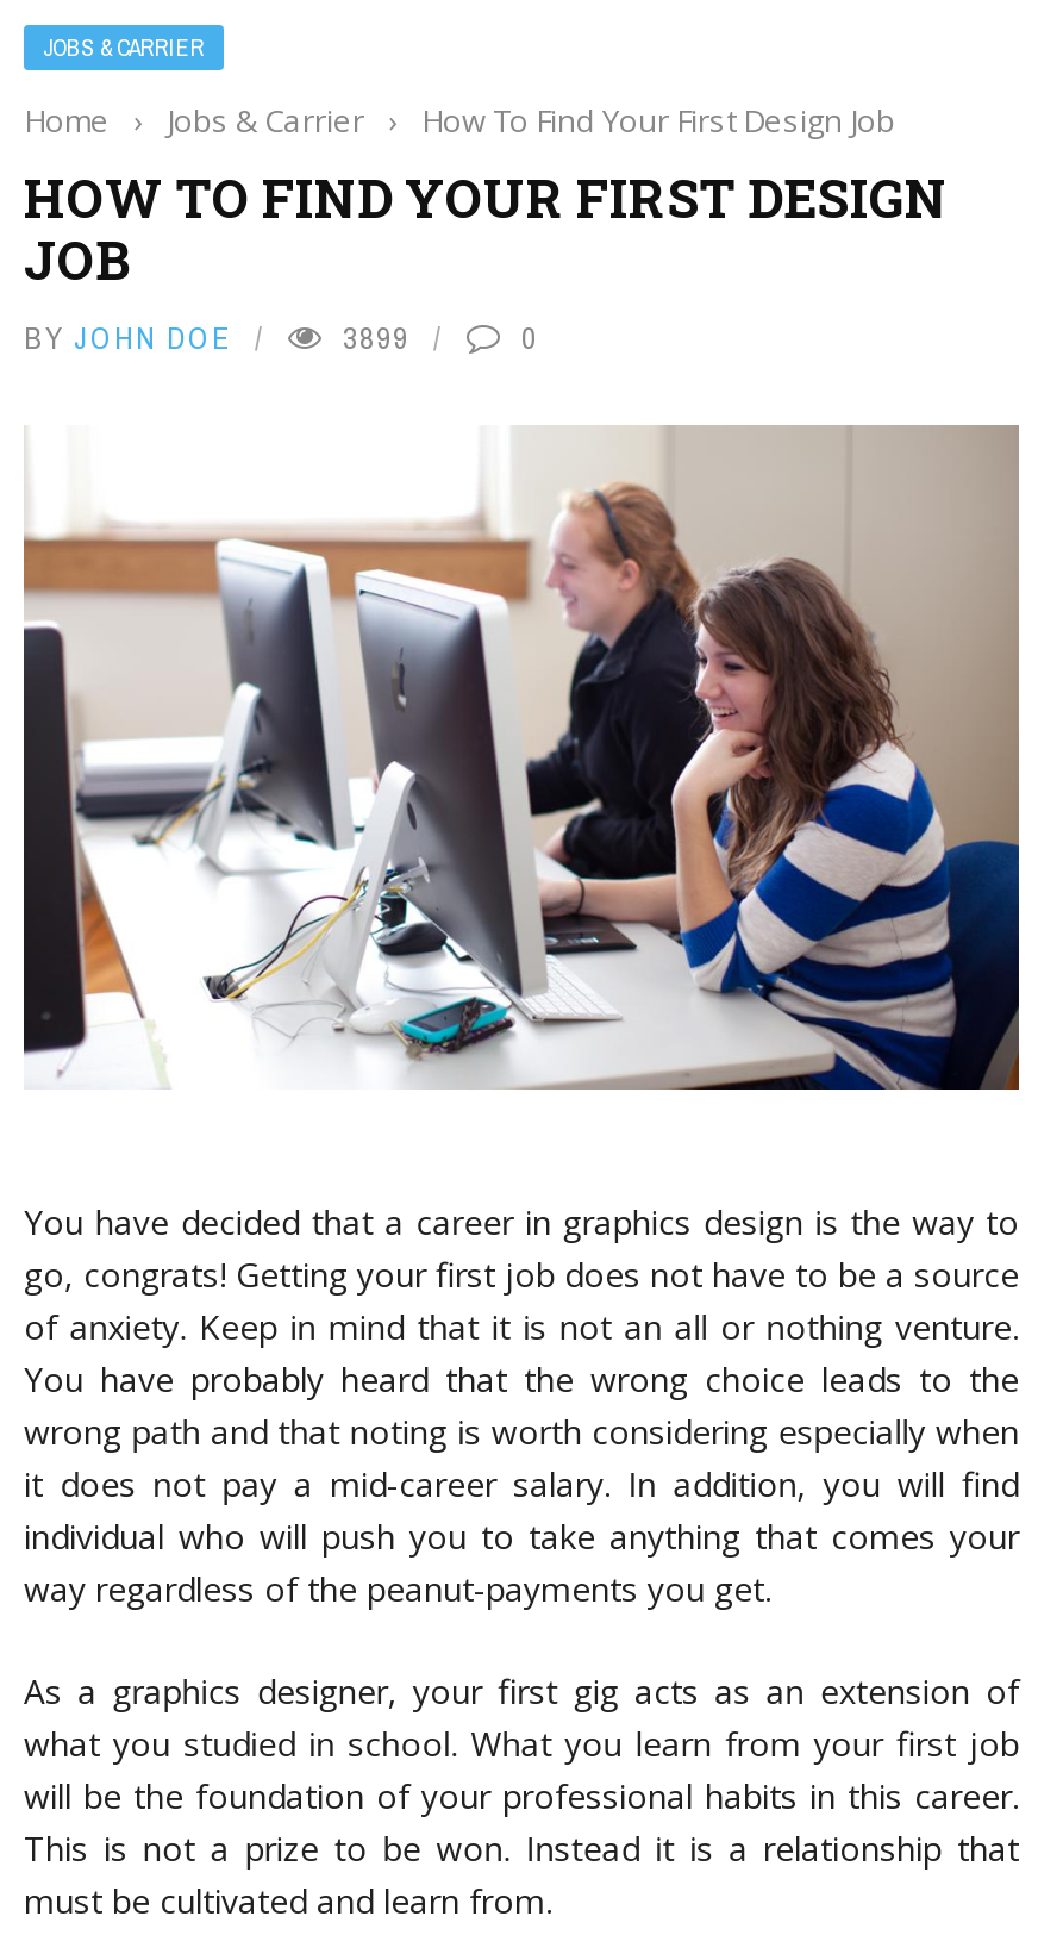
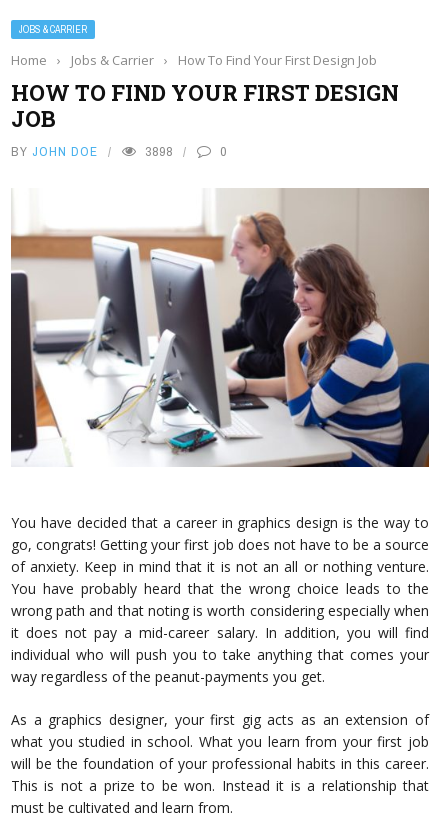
- 3899
+ 3898
